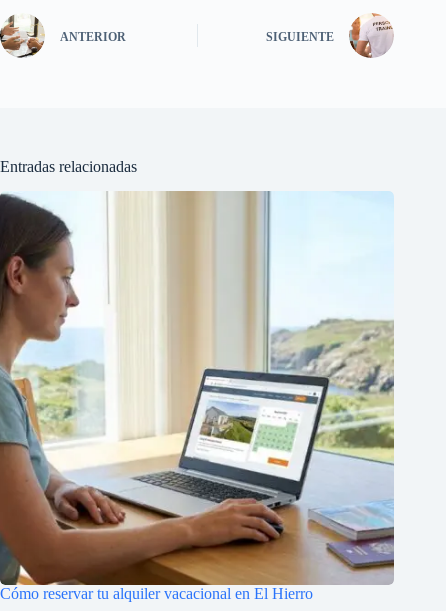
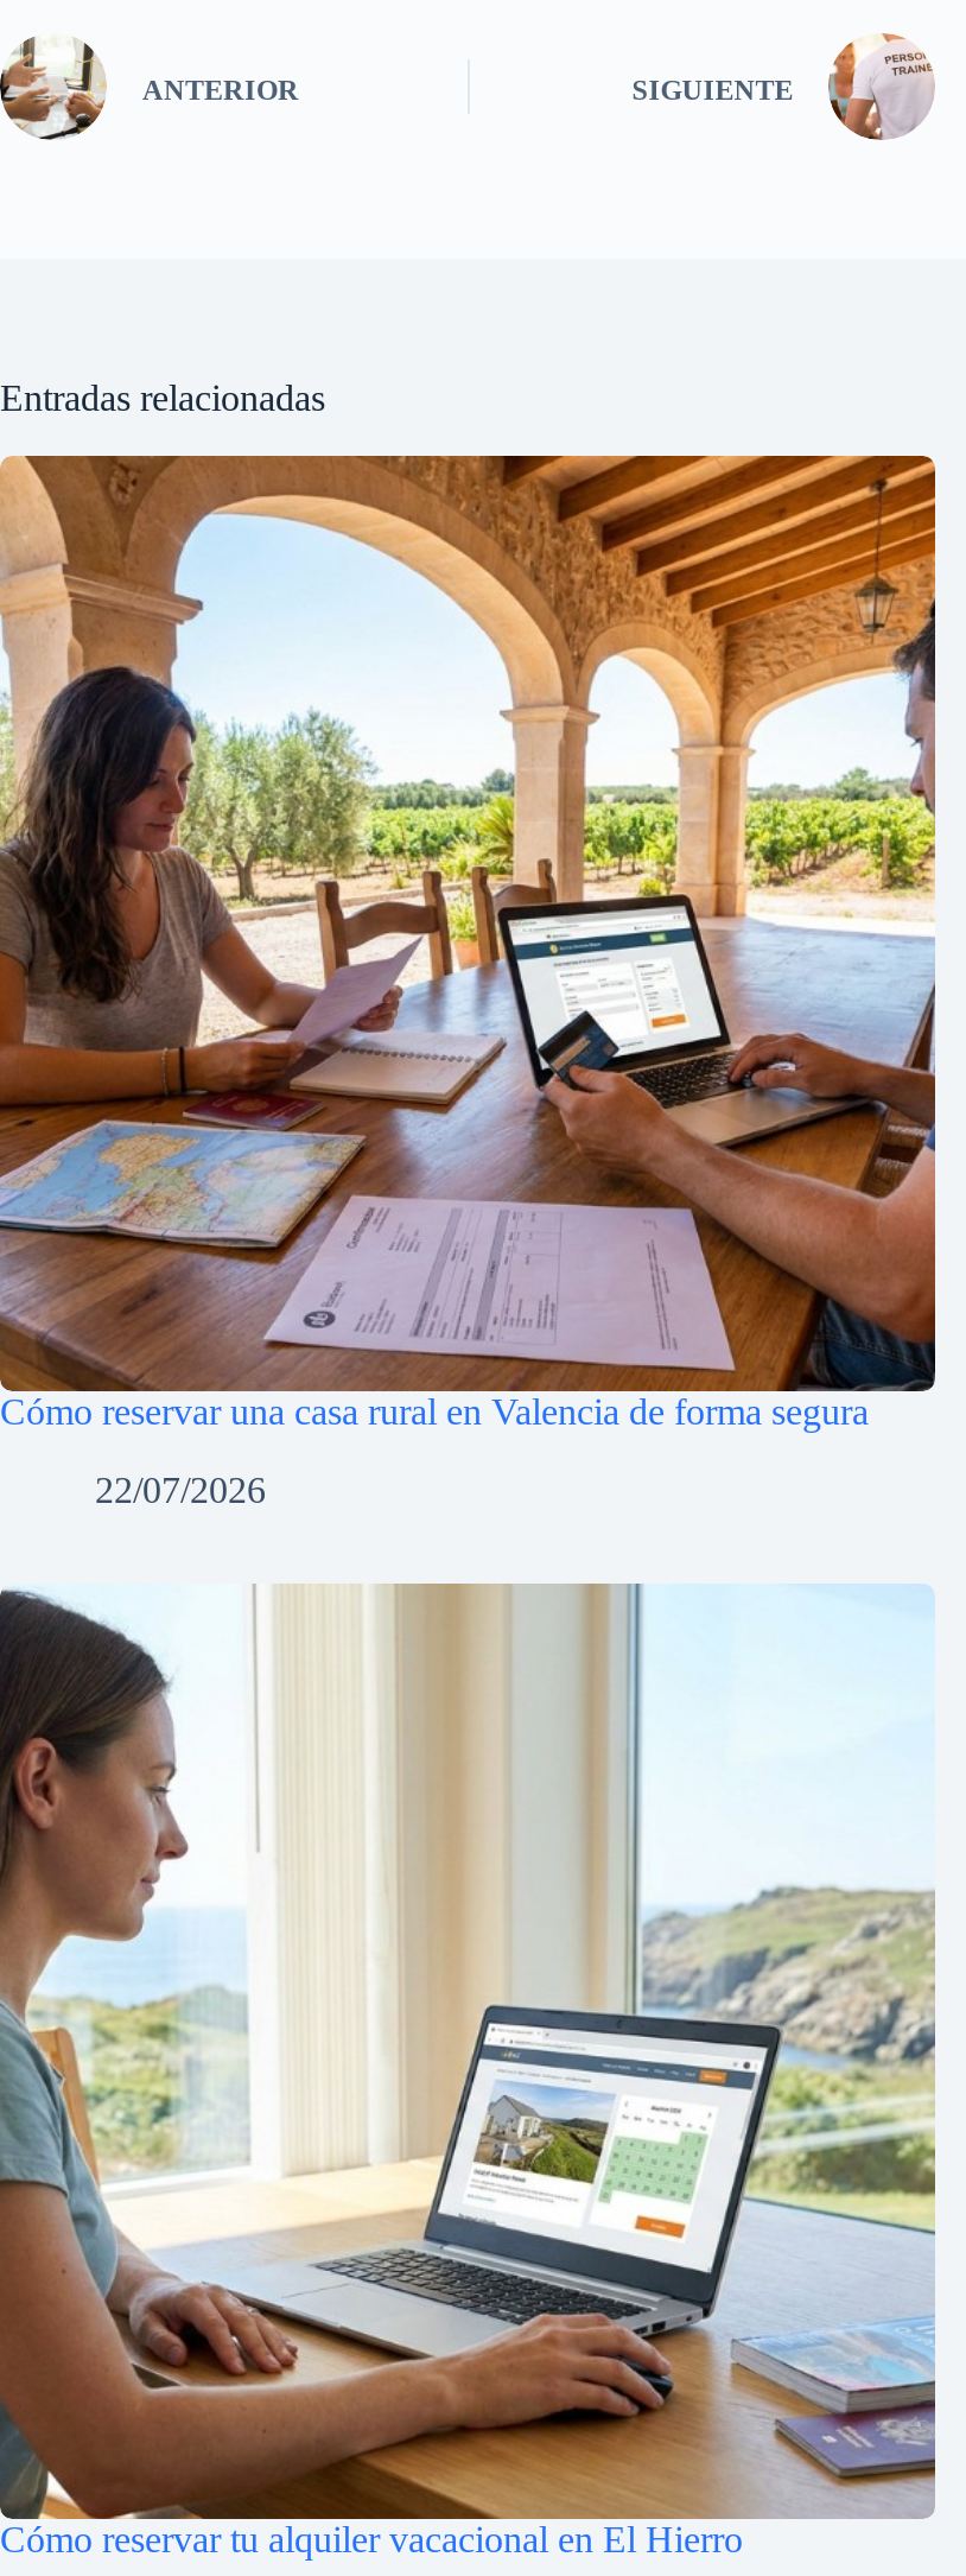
+ [image]
+ Cómo reservar una casa rural en Valencia de forma segura
+ 22/07/2026
